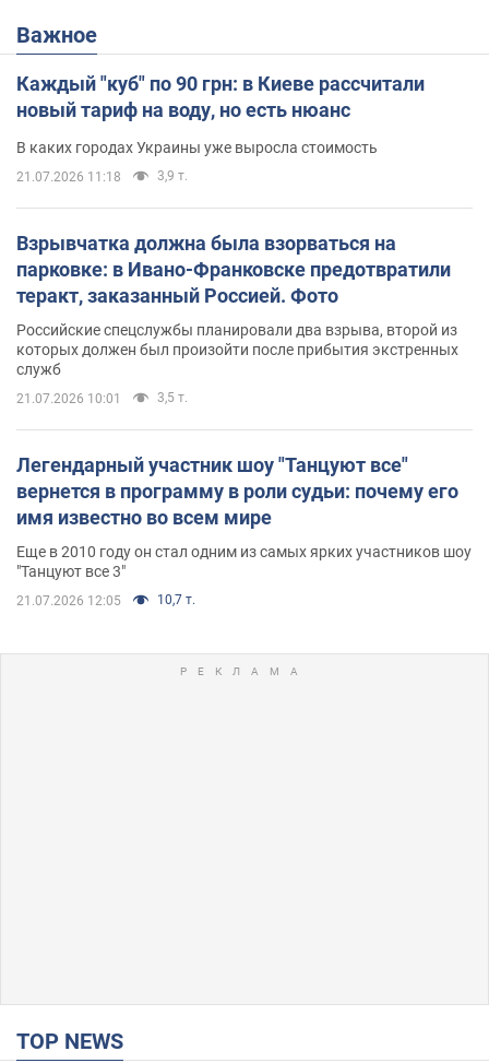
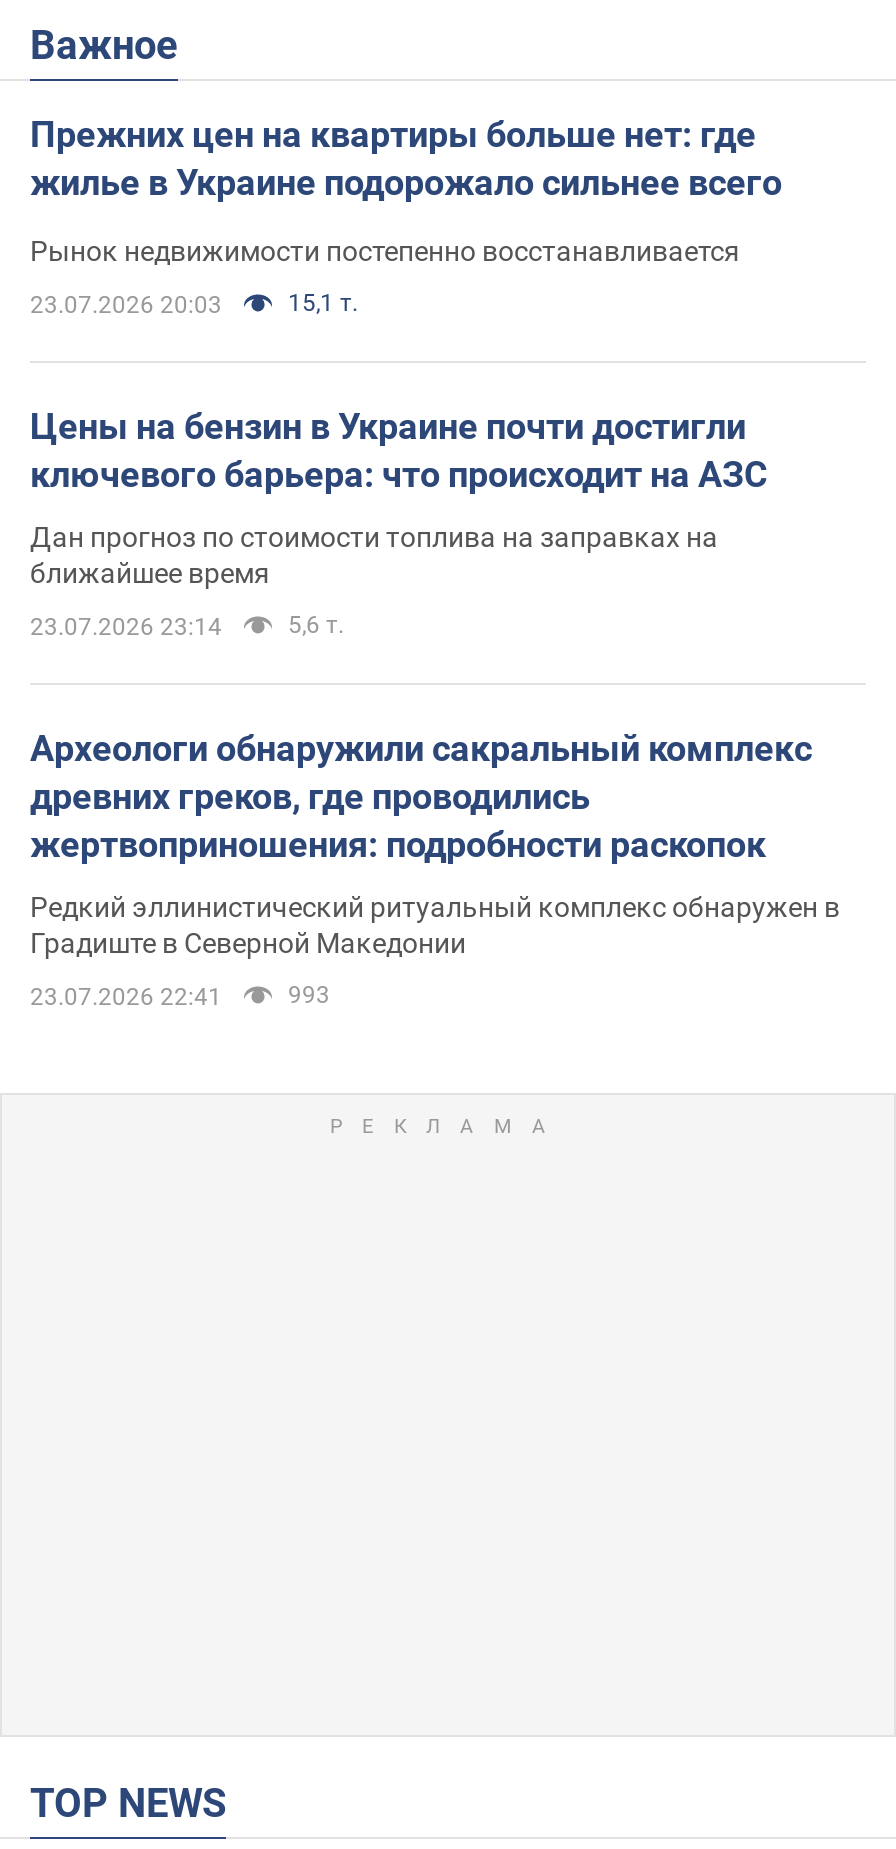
- Каждый "куб" по 90 грн: в Киеве рассчитали
- новый тариф на воду, но есть нюанс
+ Прежних цен на квартиры больше нет: где
+ жилье в Украине подорожало сильнее всего

- В каких городах Украины уже выросла стоимость
+ Рынок недвижимости постепенно восстанавливается

- 21.07.2026 11:18
- 3,9 т.
+ 23.07.2026 20:03
+ 15,1 т.

- Взрывчатка должна была взорваться на
- парковке: в Ивано-Франковске предотвратили
- теракт, заказанный Россией. Фото
+ Цены на бензин в Украине почти достигли
+ ключевого барьера: что происходит на АЗС

- Российские спецслужбы планировали два взрыва, второй из
- которых должен был произойти после прибытия экстренных
- служб
+ Дан прогноз по стоимости топлива на заправках на
+ ближайшее время

- 21.07.2026 10:01
- 3,5 т.
+ 23.07.2026 23:14
+ 5,6 т.

- Легендарный участник шоу "Танцуют все"
- вернется в программу в роли судьи: почему его
- имя известно во всем мире
+ Археологи обнаружили сакральный комплекс
+ древних греков, где проводились
+ жертвоприношения: подробности раскопок

- Еще в 2010 году он стал одним из самых ярких участников шоу
- "Танцуют все 3"
+ Редкий эллинистический ритуальный комплекс обнаружен в
+ Градиште в Северной Македонии

- 21.07.2026 12:05
- 10,7 т.
+ 23.07.2026 22:41
+ 993
